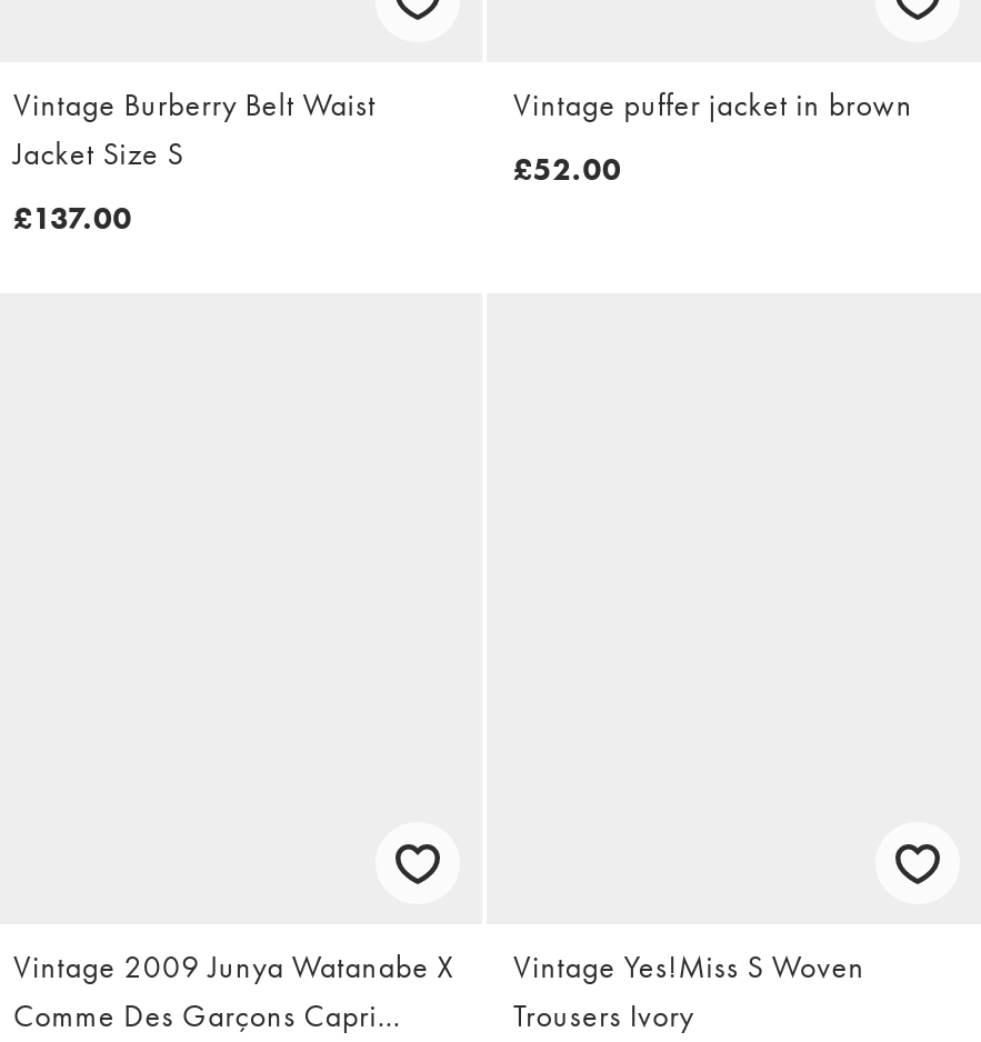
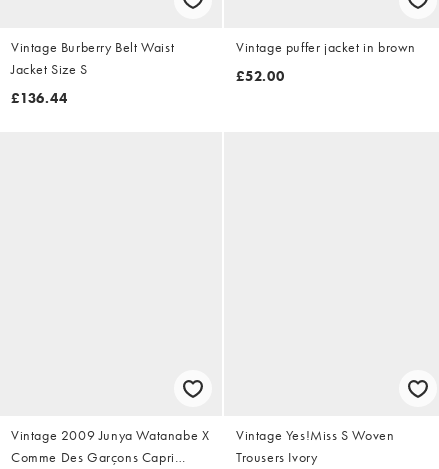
- £137.00
+ £136.44
